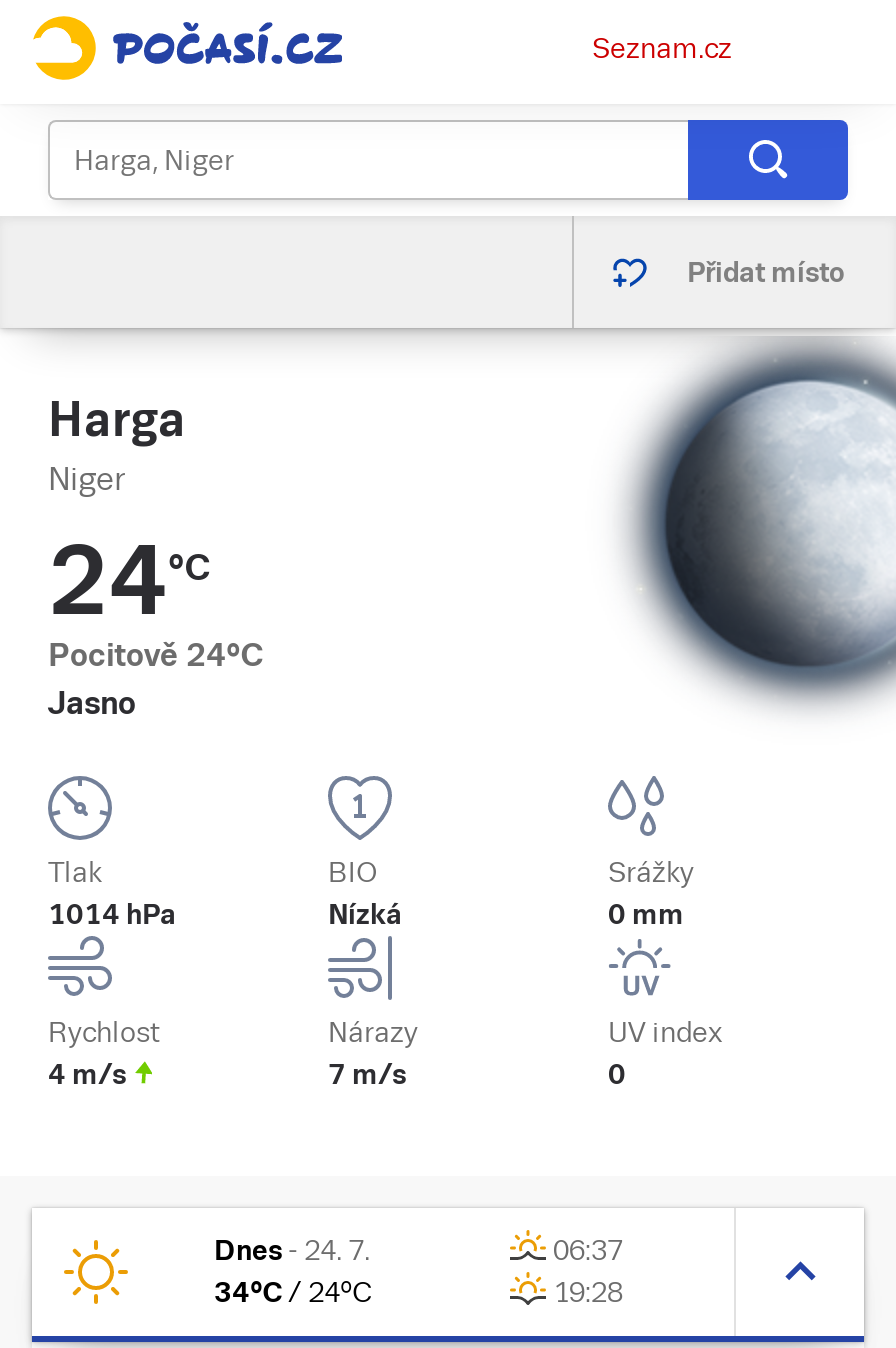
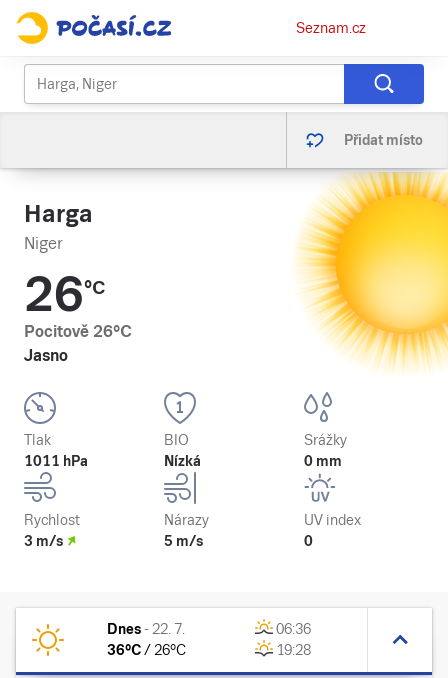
- [image]
+ [image]

- 24°C
+ 26°C

- Pocitově 24°C
+ Pocitově 26°C

- 1014 hPa
+ 1011 hPa

- 4 m/s
+ 3 m/s

- 7 m/s
+ 5 m/s

- Dnes - 24. 7.
+ Dnes - 22. 7.

- 06:37
+ 06:36

- 34°C / 24°C
+ 36°C / 26°C
